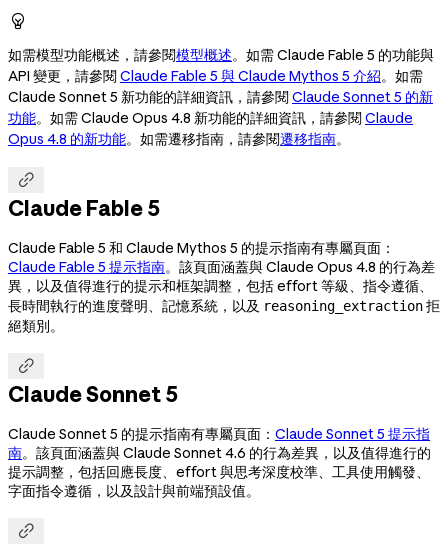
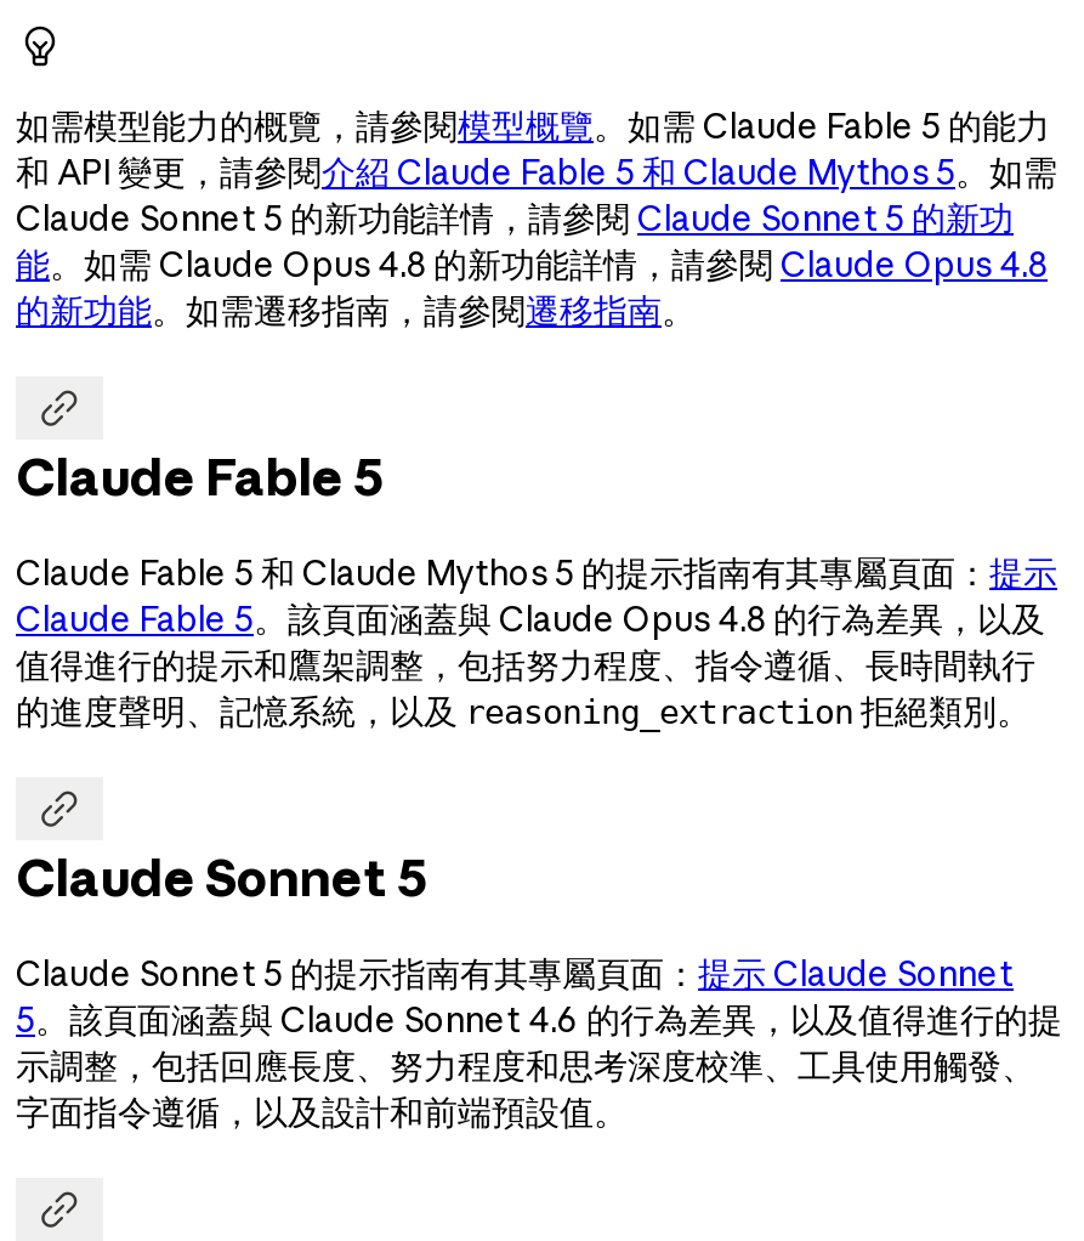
- 如需模型功能概述，請參閱模型概述。如需 Claude Fable 5 的功能與
- API 變更，請參閱Claude Fable 5 與 Claude Mythos 5 介紹。如需
- Claude Sonnet 5 新功能的詳細資訊，請參閱Claude Sonnet 5 的新
- 功能。如需 Claude Opus 4.8 新功能的詳細資訊，請參閱Claude
- Opus 4.8 的新功能。如需遷移指南，請參閱遷移指南。
+ 如需模型能力的概覽，請參閱模型概覽。如需 Claude Fable 5 的能力
+ 和 API 變更，請參閱介紹 Claude Fable 5 和 Claude Mythos 5。如需
+ Claude Sonnet 5 的新功能詳情，請參閱Claude Sonnet 5 的新功
+ 能。如需 Claude Opus 4.8 的新功能詳情，請參閱Claude Opus 4.8
+ 的新功能。如需遷移指南，請參閱遷移指南。

- Claude Fable 5 和 Claude Mythos 5 的提示指南有專屬頁面：
- Claude Fable 5 提示指南。該頁面涵蓋與 Claude Opus 4.8 的行為差
- 異，以及值得進行的提示和框架調整，包括 effort 等級、指令遵循、
- 長時間執行的進度聲明、記憶系統，以及reasoning_extraction拒
- 絕類別。
+ Claude Fable 5 和 Claude Mythos 5 的提示指南有其專屬頁面：提示
+ Claude Fable 5。該頁面涵蓋與 Claude Opus 4.8 的行為差異，以及
+ 值得進行的提示和鷹架調整，包括努力程度、指令遵循、長時間執行
+ 的進度聲明、記憶系統，以及reasoning_extraction拒絕類別。

- Claude Sonnet 5 的提示指南有專屬頁面：Claude Sonnet 5 提示指
- 南。該頁面涵蓋與 Claude Sonnet 4.6 的行為差異，以及值得進行的
- 提示調整，包括回應長度、effort 與思考深度校準、工具使用觸發、
- 字面指令遵循，以及設計與前端預設值。
+ Claude Sonnet 5 的提示指南有其專屬頁面：提示 Claude Sonnet
+ 5。該頁面涵蓋與 Claude Sonnet 4.6 的行為差異，以及值得進行的提
+ 示調整，包括回應長度、努力程度和思考深度校準、工具使用觸發、
+ 字面指令遵循，以及設計和前端預設值。
